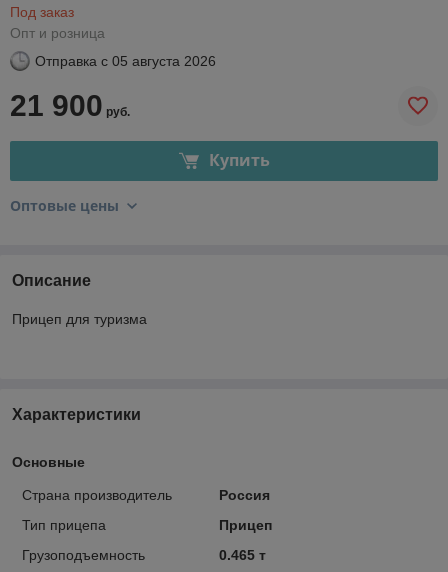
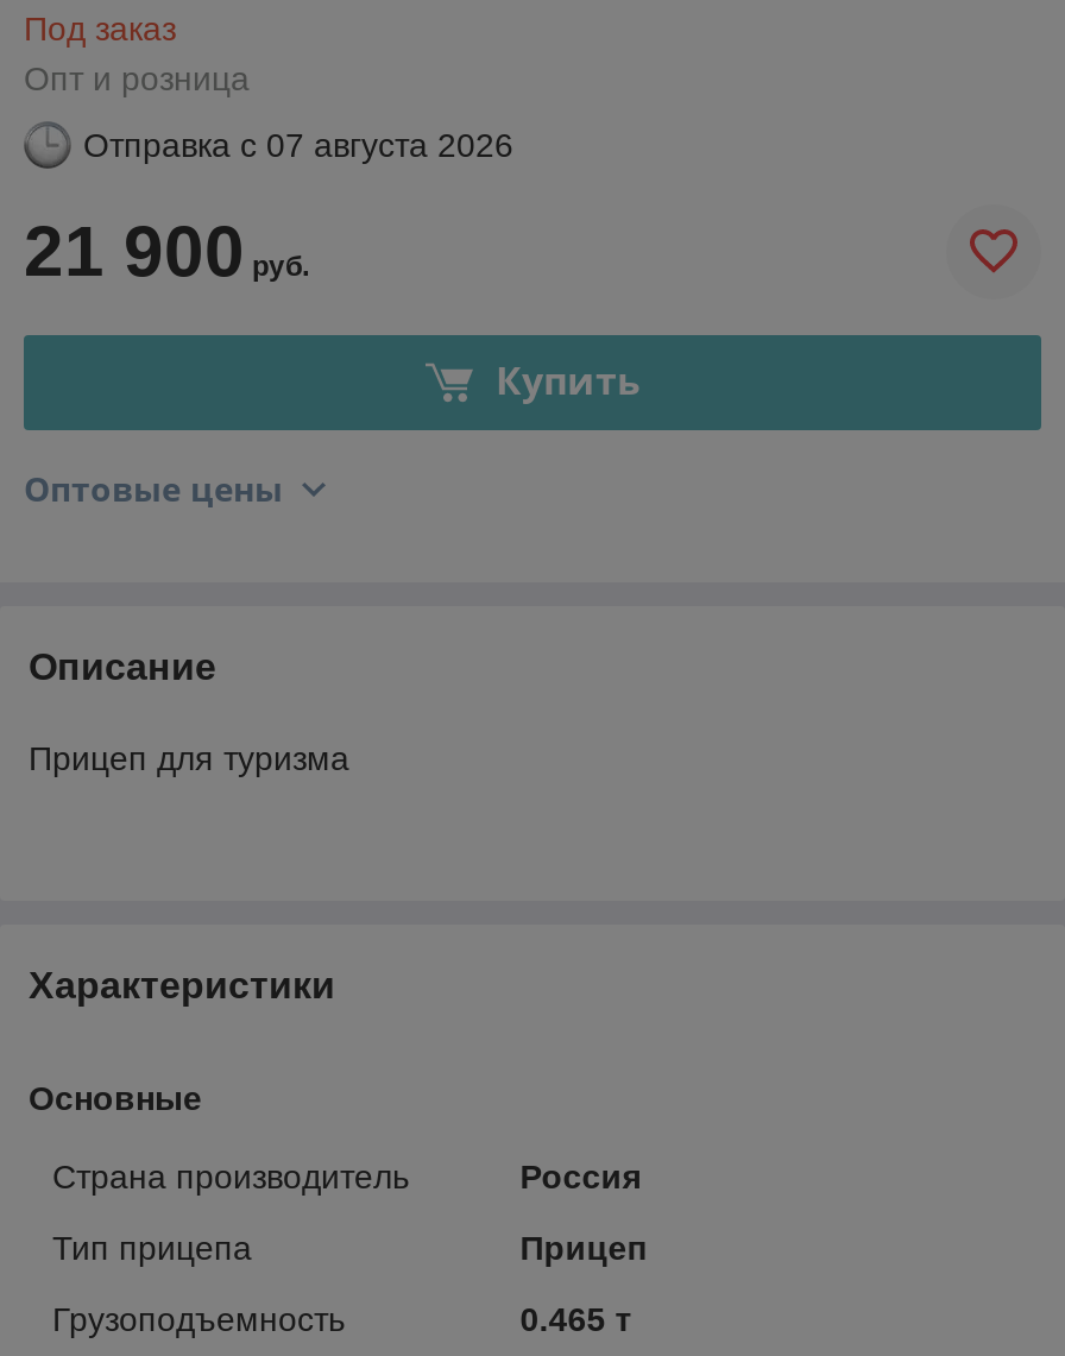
- Отправка с 05 августа 2026
+ Отправка с 07 августа 2026
